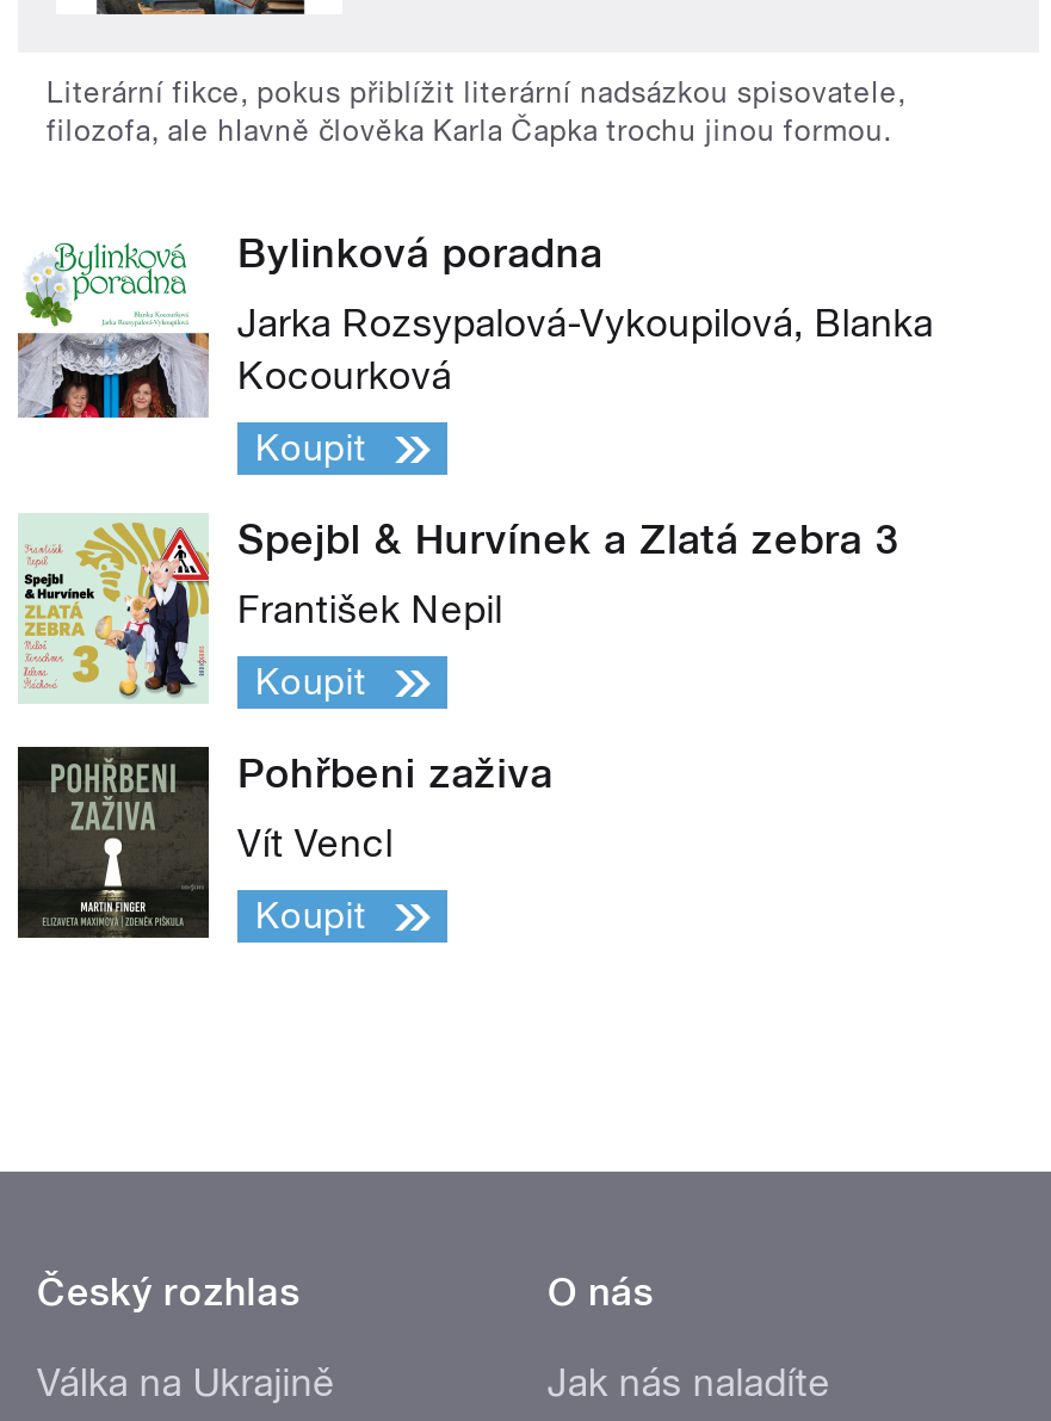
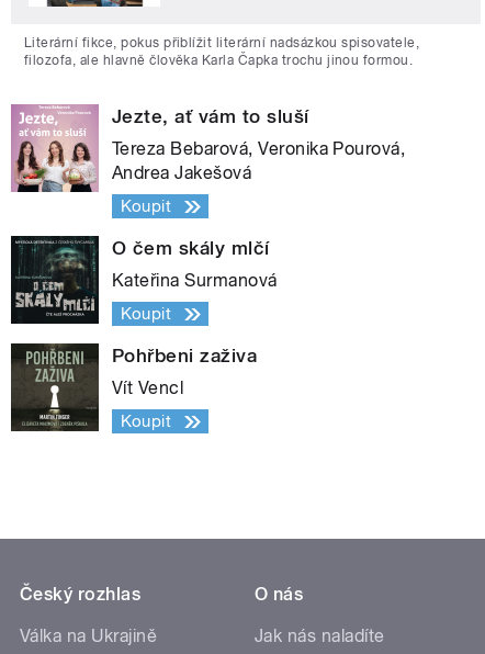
- [image]
- Bylinková poradna
+ [image]
+ Jezte, ať vám to sluší

- Jarka Rozsypalová-Vykoupilová, Blanka
- Kocourková
+ Tereza Bebarová, Veronika Pourová,
+ Andrea Jakešová

- [image]
- Spejbl & Hurvínek a Zlatá zebra 3
+ [image]
+ O čem skály mlčí

- František Nepil
+ Kateřina Surmanová
